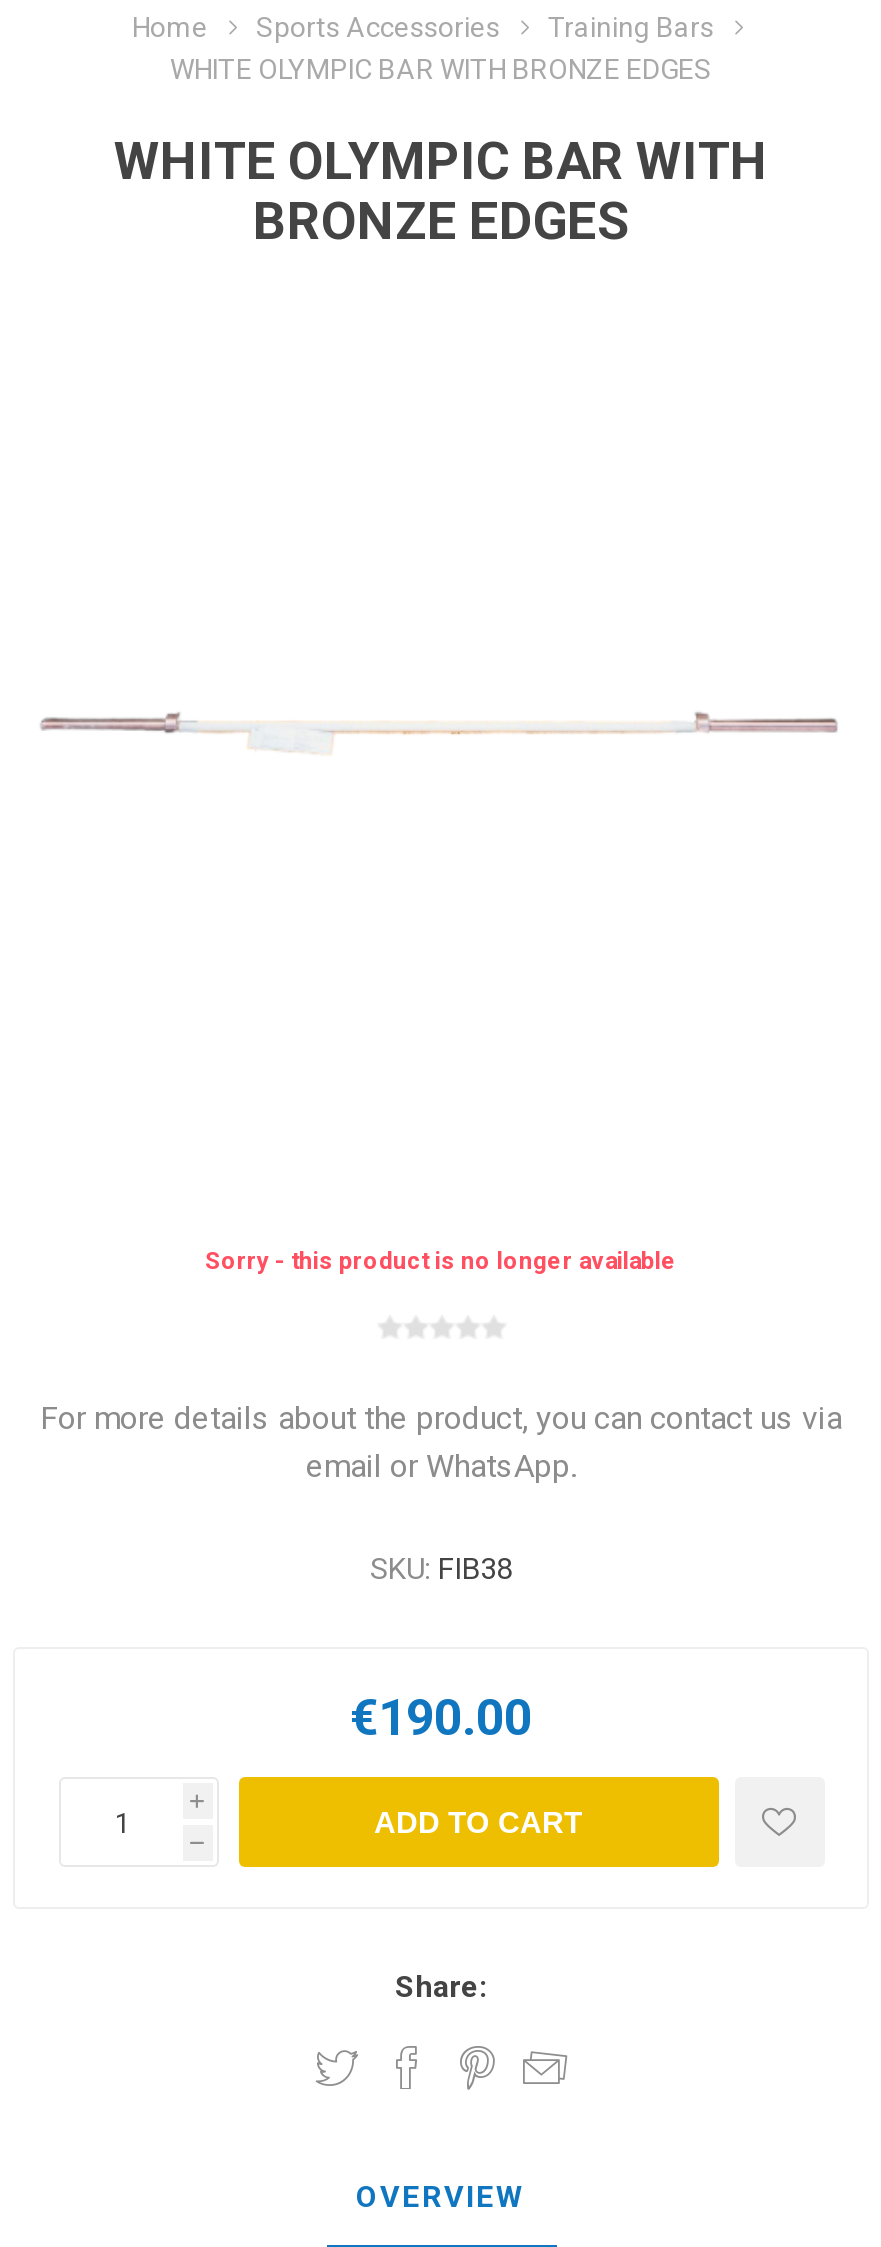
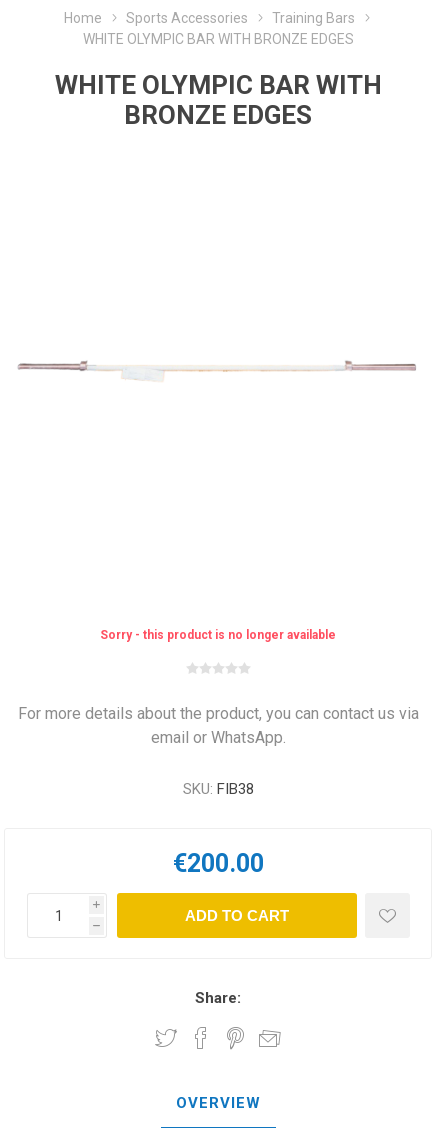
- €190.00
+ €200.00
